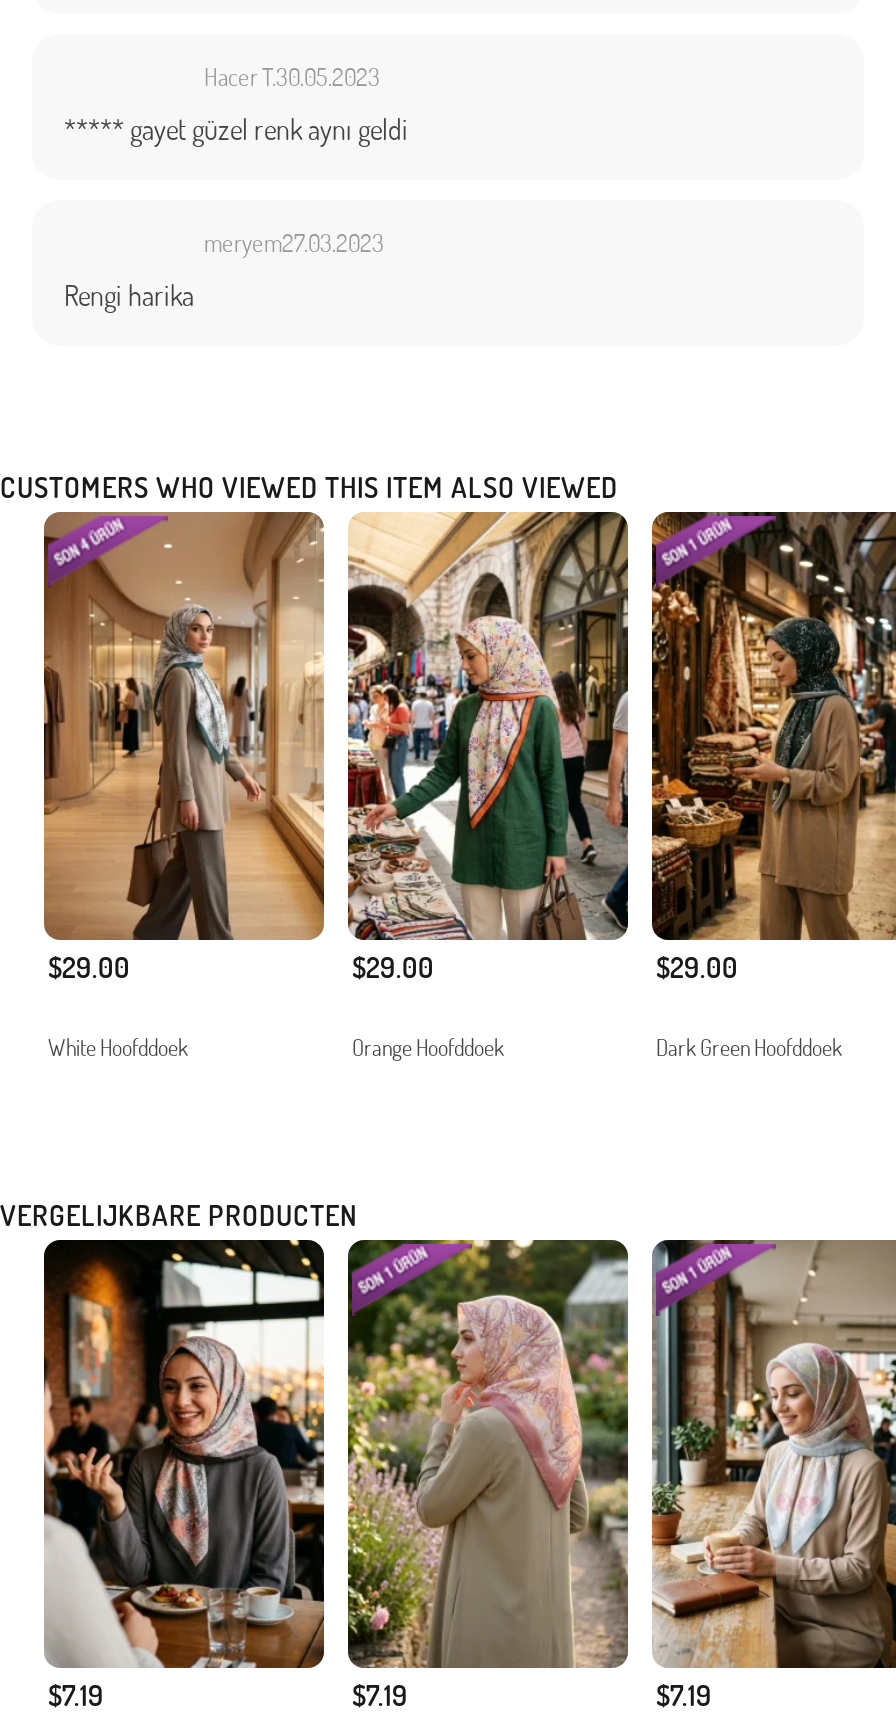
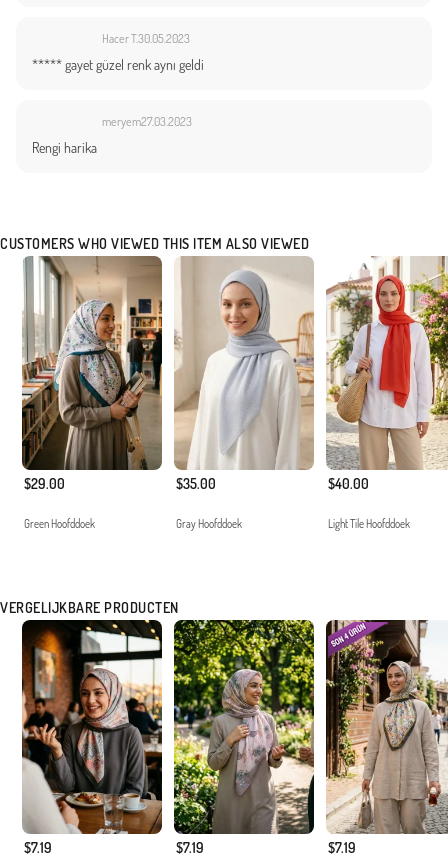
- [image]
- $29.00
+ [image]
+ $35.00

- [image]
- $29.00
+ [image]
+ $40.00

- [image]
+ [image]

- White Hoofddoek
+ Green Hoofddoek

- Orange Hoofddoek
+ Gray Hoofddoek

- Dark Green Hoofddoek
+ Light Tile Hoofddoek

- [image]
+ [image]

- [image]
+ [image]
